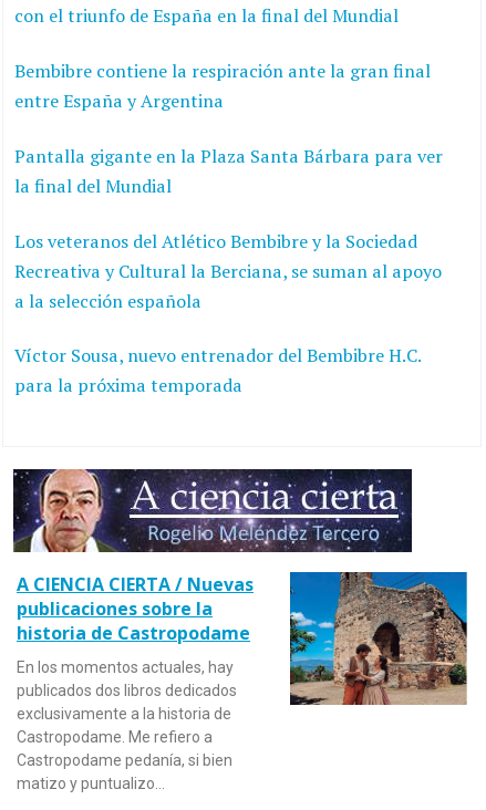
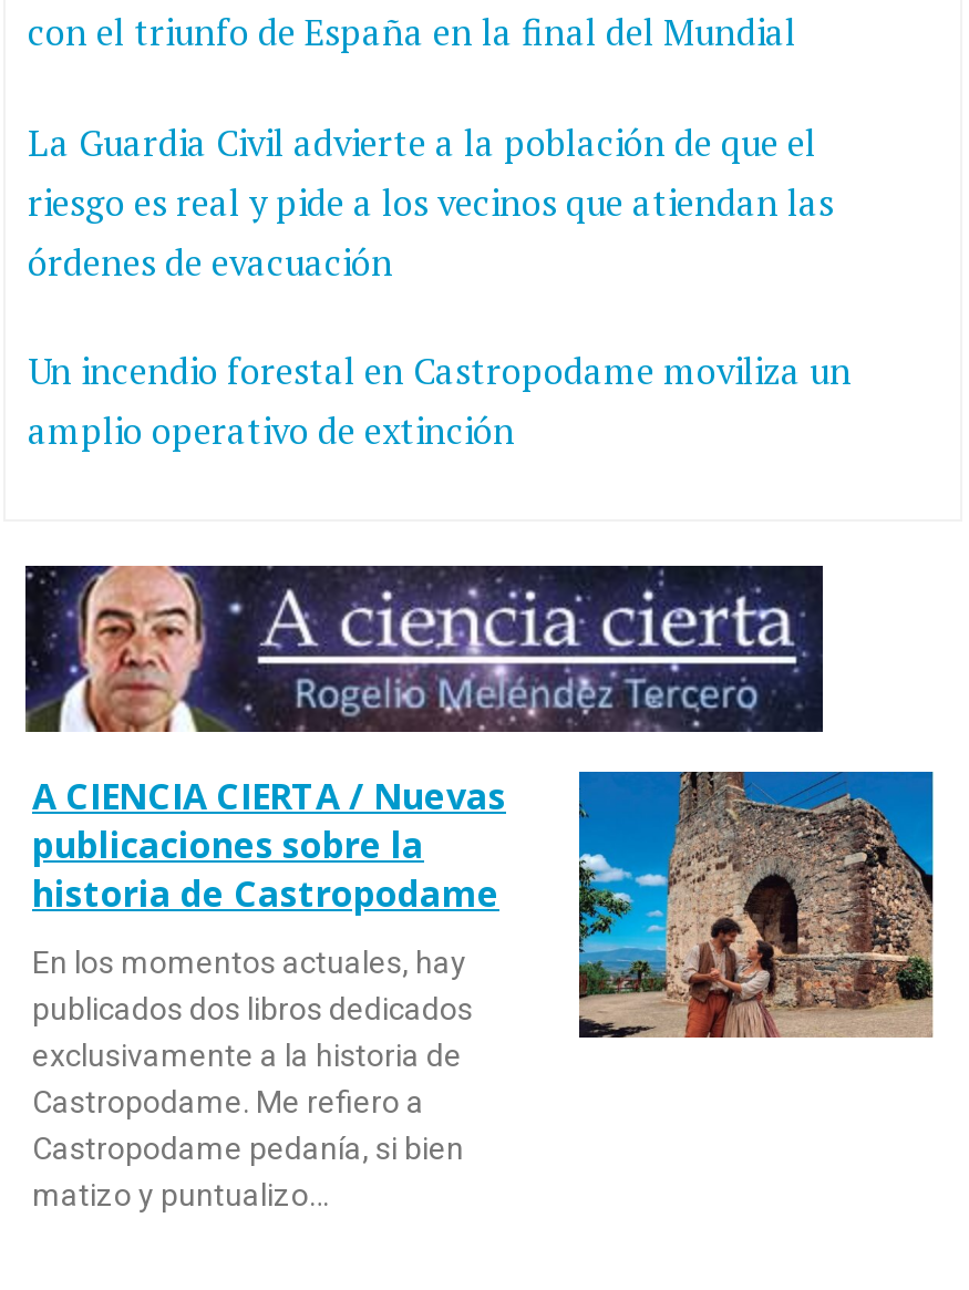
- Bembibre contiene la respiración ante la gran final
- entre España y Argentina
- Pantalla gigante en la Plaza Santa Bárbara para ver
- la final del Mundial
- Los veteranos del Atlético Bembibre y la Sociedad
- Recreativa y Cultural la Berciana, se suman al apoyo
- a la selección española
- Víctor Sousa, nuevo entrenador del Bembibre H.C.
- para la próxima temporada
+ La Guardia Civil advierte a la población de que el
+ riesgo es real y pide a los vecinos que atiendan las
+ órdenes de evacuación
+ Un incendio forestal en Castropodame moviliza un
+ amplio operativo de extinción
